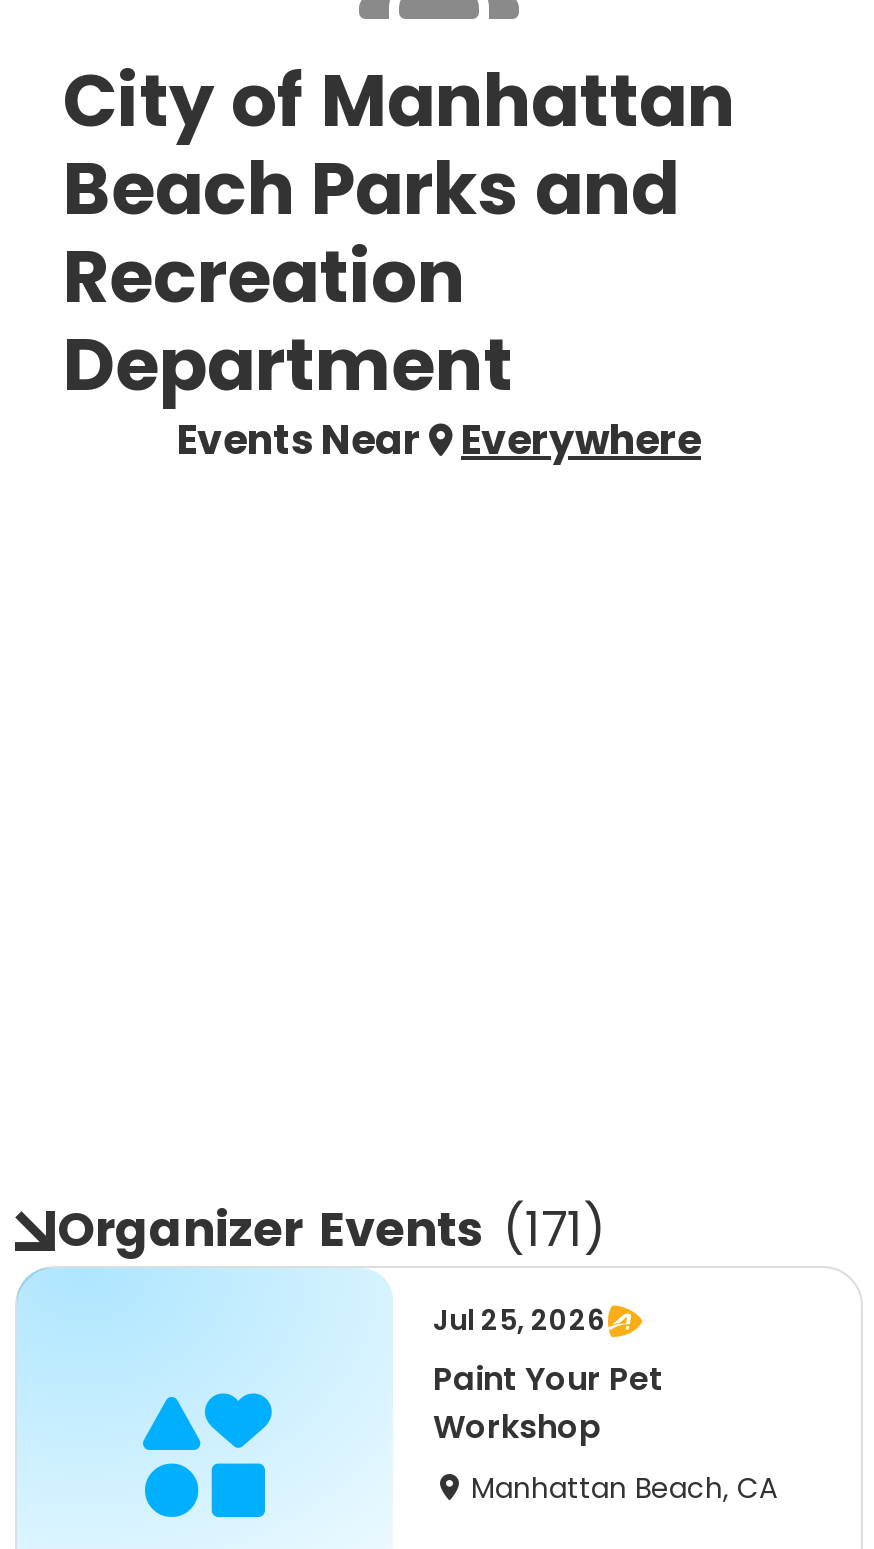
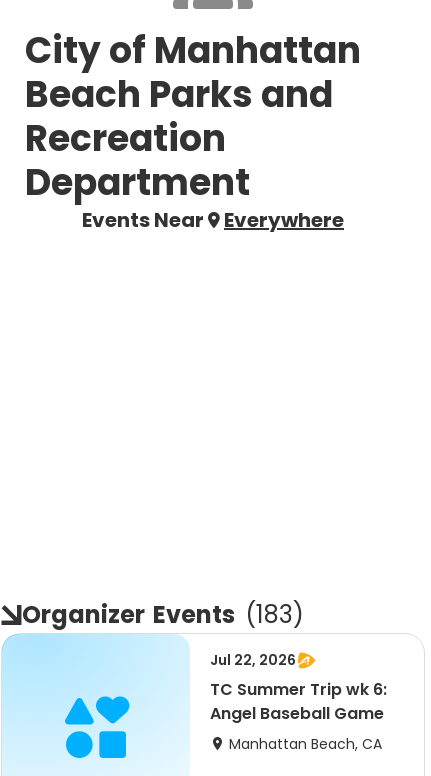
- Organizer Events (171)
+ Organizer Events (183)

- Jul 25, 2026
- Paint Your Pet
- Workshop
+ Jul 22, 2026
+ TC Summer Trip wk 6:
+ Angel Baseball Game
